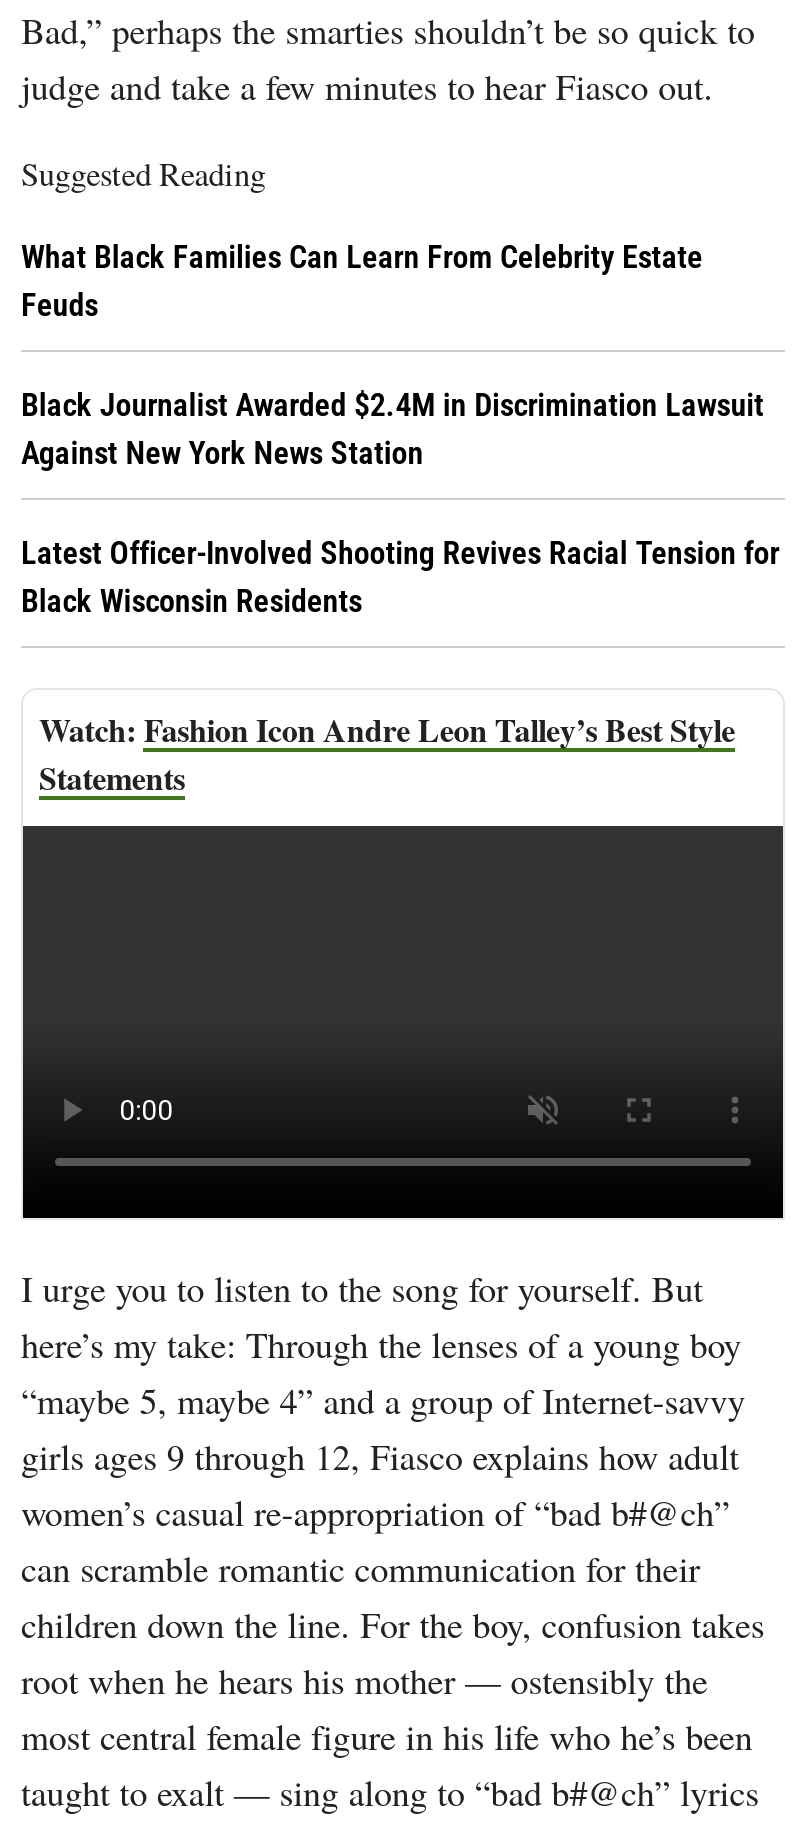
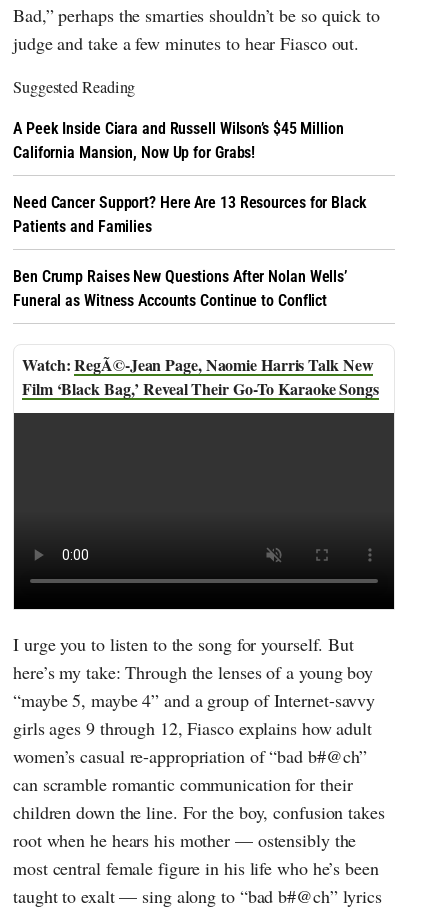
- What Black Families Can Learn From Celebrity Estate
- Feuds
+ A Peek Inside Ciara and Russell Wilson’s $45 Million
+ California Mansion, Now Up for Grabs!

- Black Journalist Awarded $2.4M in Discrimination Lawsuit
- Against New York News Station
+ Need Cancer Support? Here Are 13 Resources for Black
+ Patients and Families

- Latest Officer-Involved Shooting Revives Racial Tension for
- Black Wisconsin Residents
+ Ben Crump Raises New Questions After Nolan Wells’
+ Funeral as Witness Accounts Continue to Conflict

- Fashion Icon Andre Leon Talley’s Best Style
- Statements
+ RegÃ©-Jean Page, Naomie Harris Talk New
+ Film ‘Black Bag,’ Reveal Their Go-To Karaoke Songs
